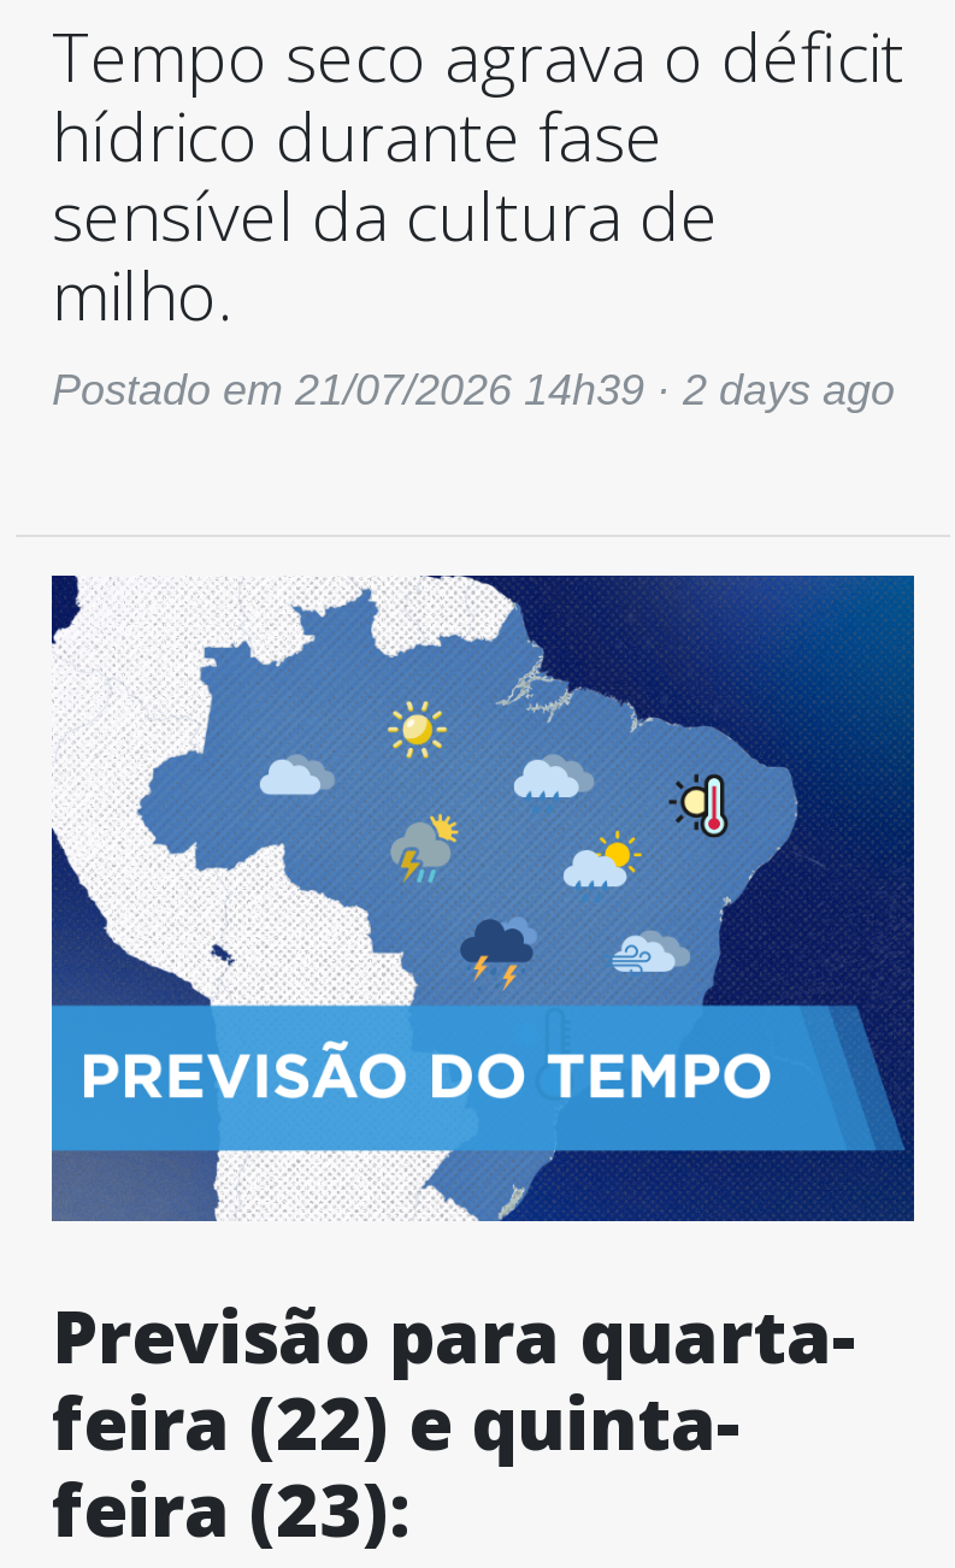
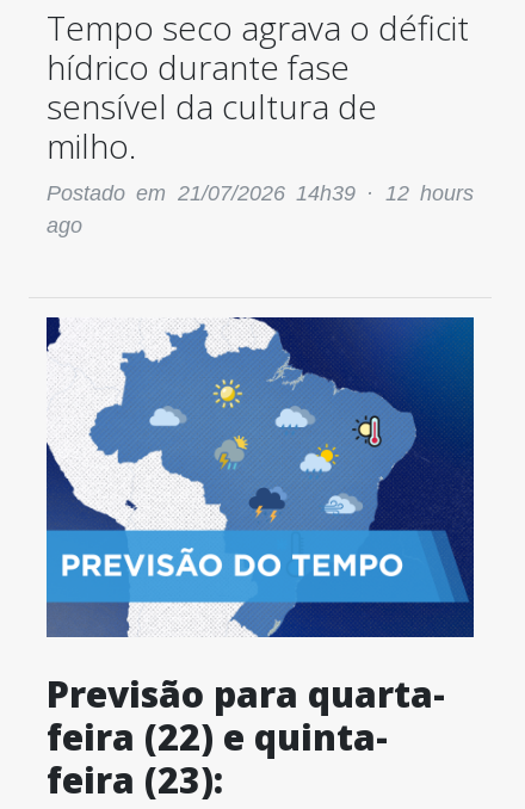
- Postado em 21/07/2026 14h39 · 2 days ago
+ Postado em 21/07/2026 14h39 · 12 hours
+ ago
